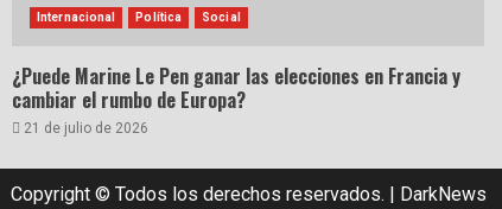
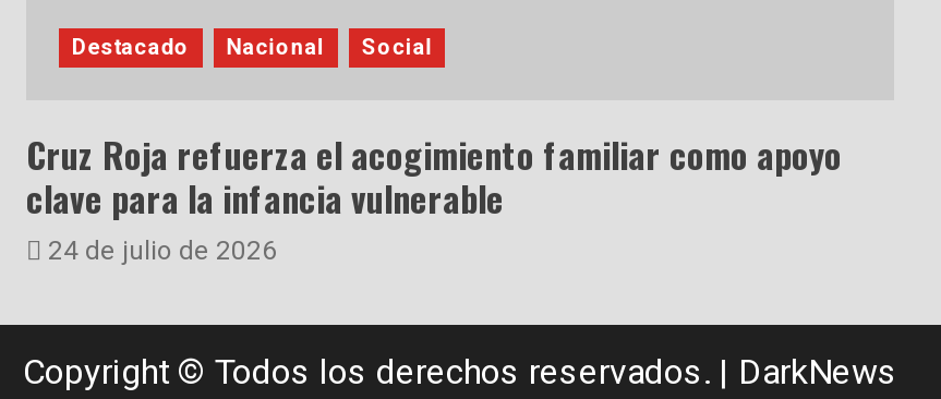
- Internacional
- Política
+ Destacado
+ Nacional

- ¿Puede Marine Le Pen ganar las elecciones en Francia y
- cambiar el rumbo de Europa?
- 21 de julio de 2026
+ Cruz Roja refuerza el acogimiento familiar como apoyo
+ clave para la infancia vulnerable
+ 24 de julio de 2026
